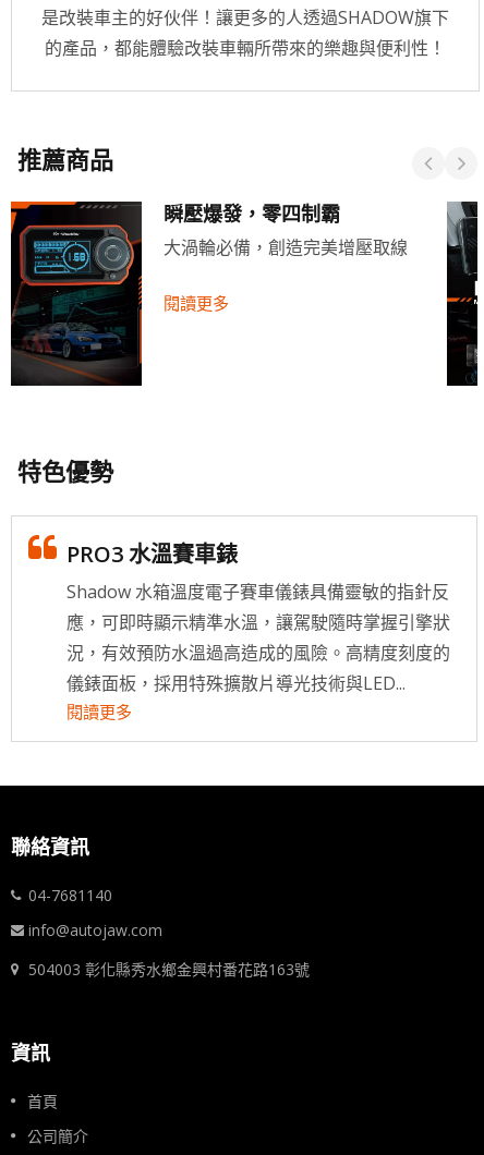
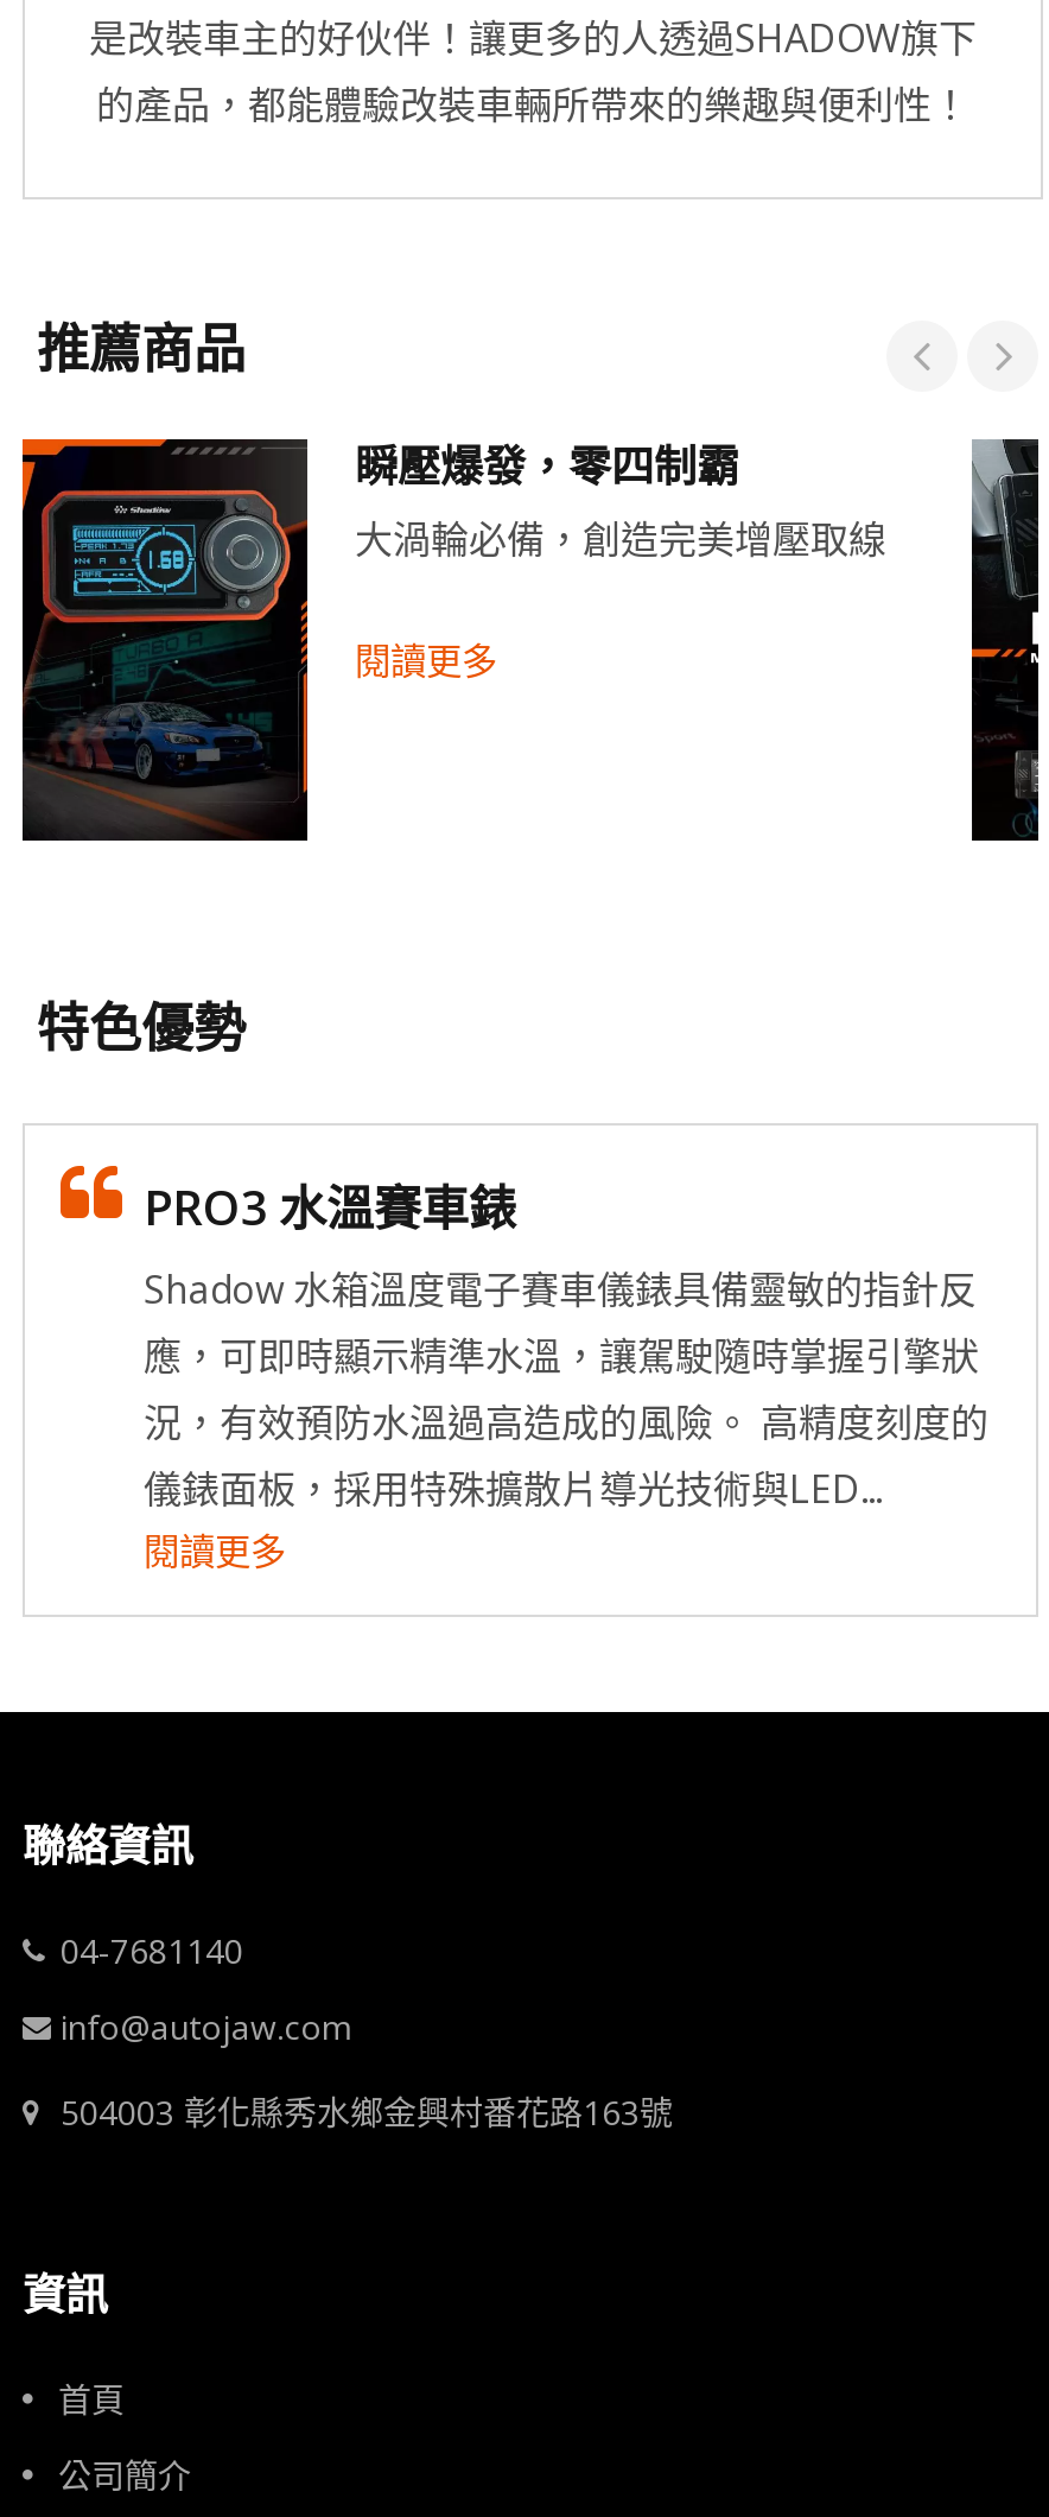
- 況，有效預防水溫過高造成的風險。高精度刻度的
+ 況，有效預防水溫過高造成的風險。 高精度刻度的
